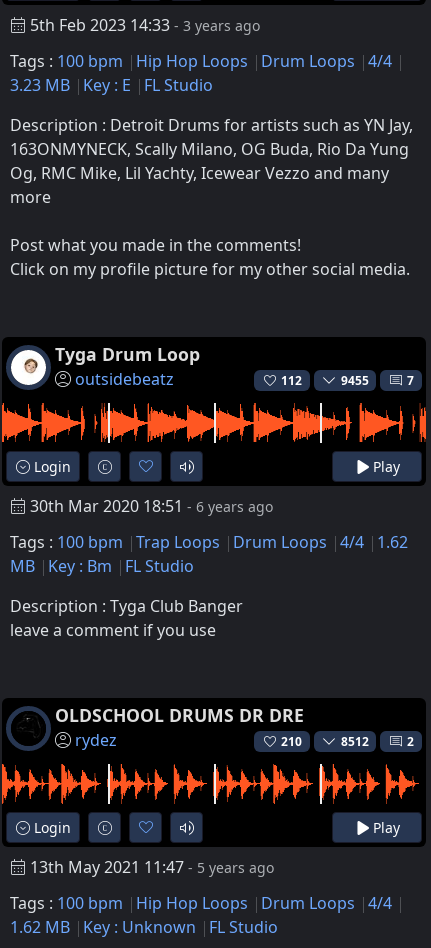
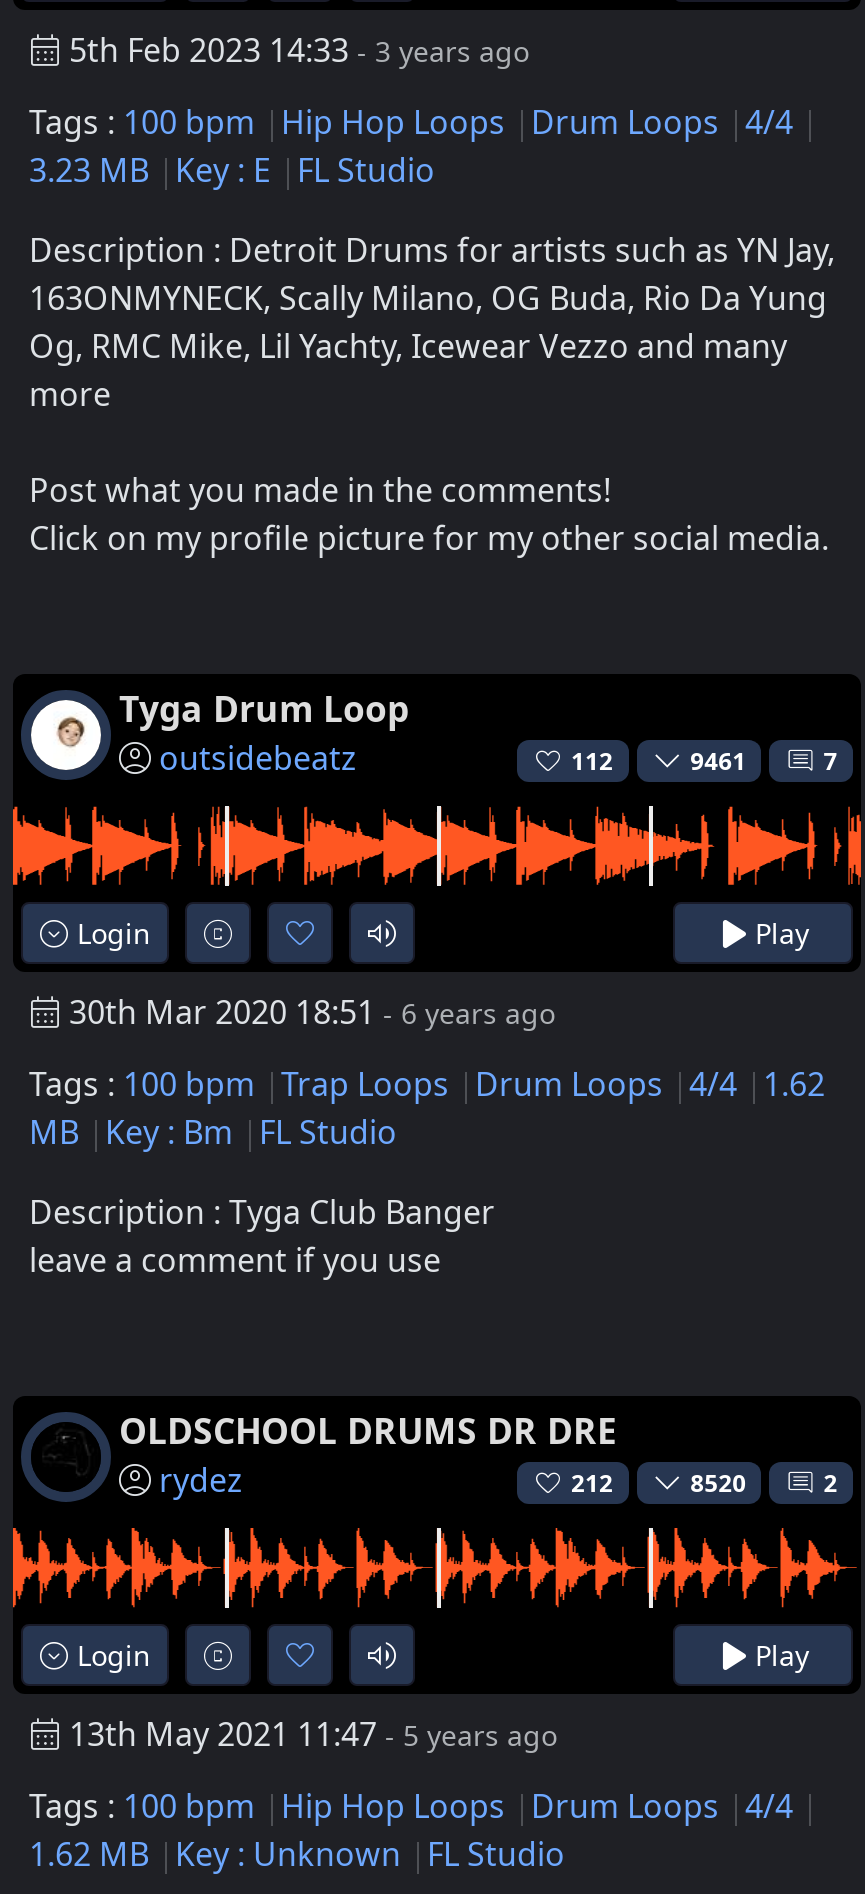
- 9455
+ 9461

- 210
+ 212

- 8512
+ 8520
